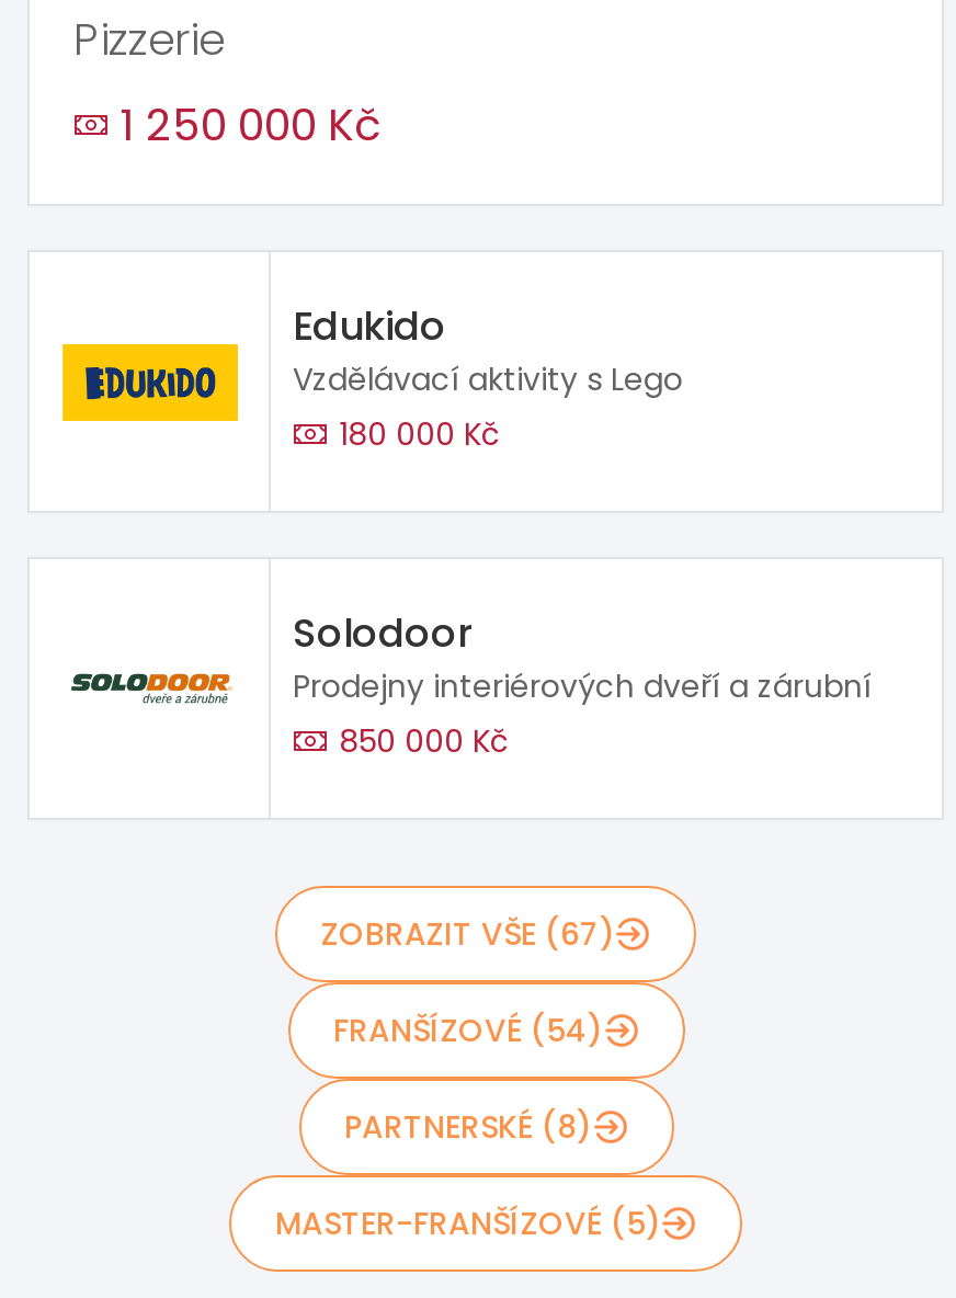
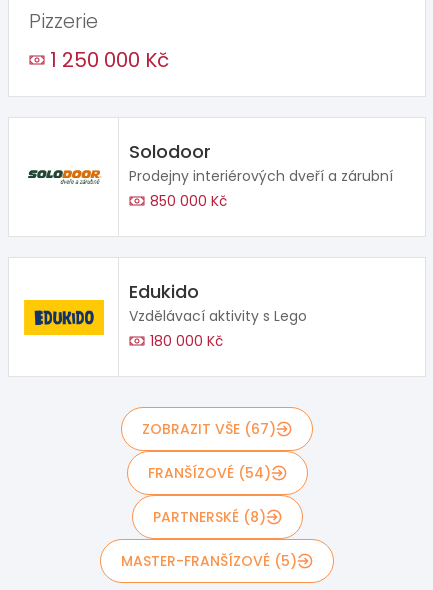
moved down: [image] | Edukido | Vzdělávací aktivity s Lego | 180 000 Kč

moved up: Solodoor | Prodejny interiérových dveří a zárubní | 850 000 Kč
